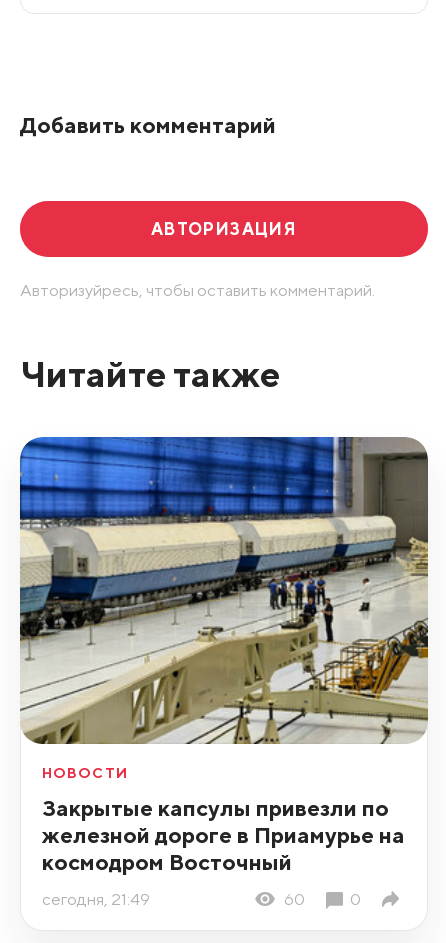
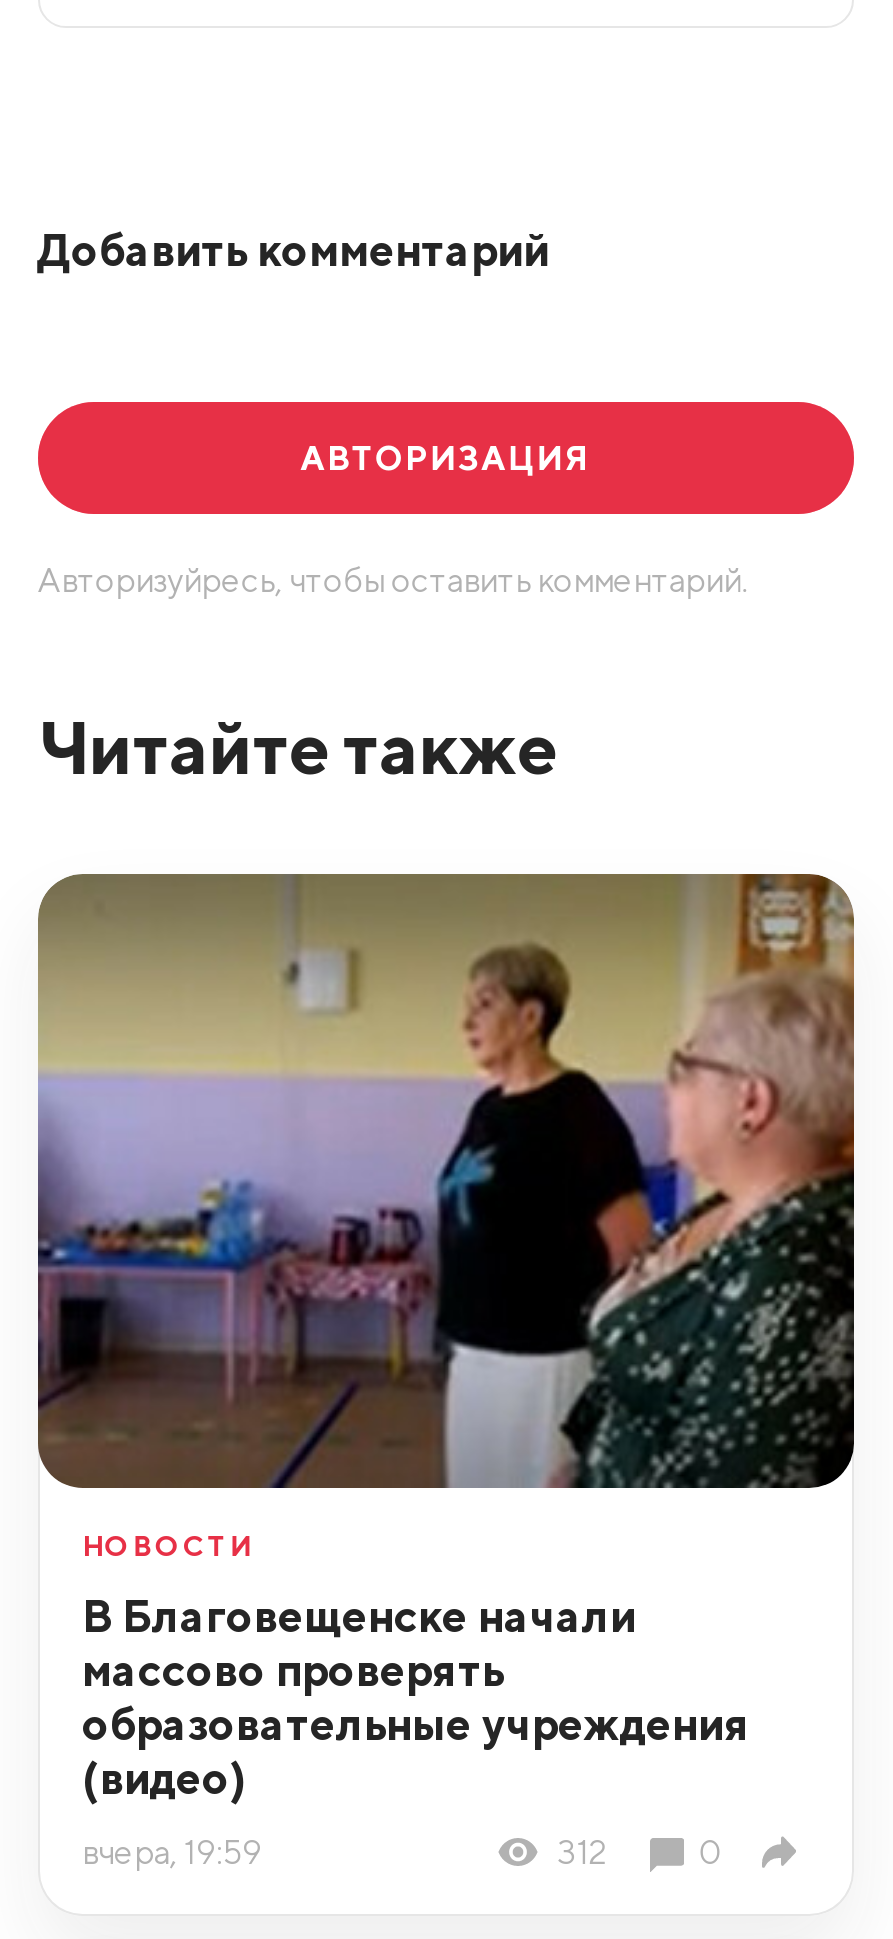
- [image]
+ [image]

- Закрытые капсулы привезли по
- железной дороге в Приамурье на
- космодром Восточный
+ В Благовещенске начали
+ массово проверять
+ образовательные учреждения
+ (видео)

- сегодня, 21:49
- 60
+ вчера, 19:59
+ 312
